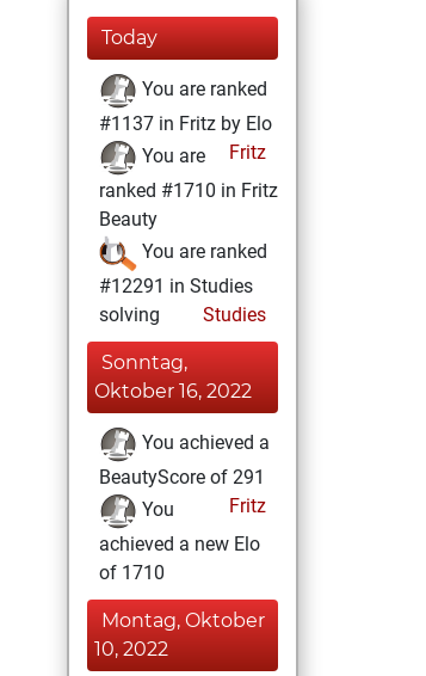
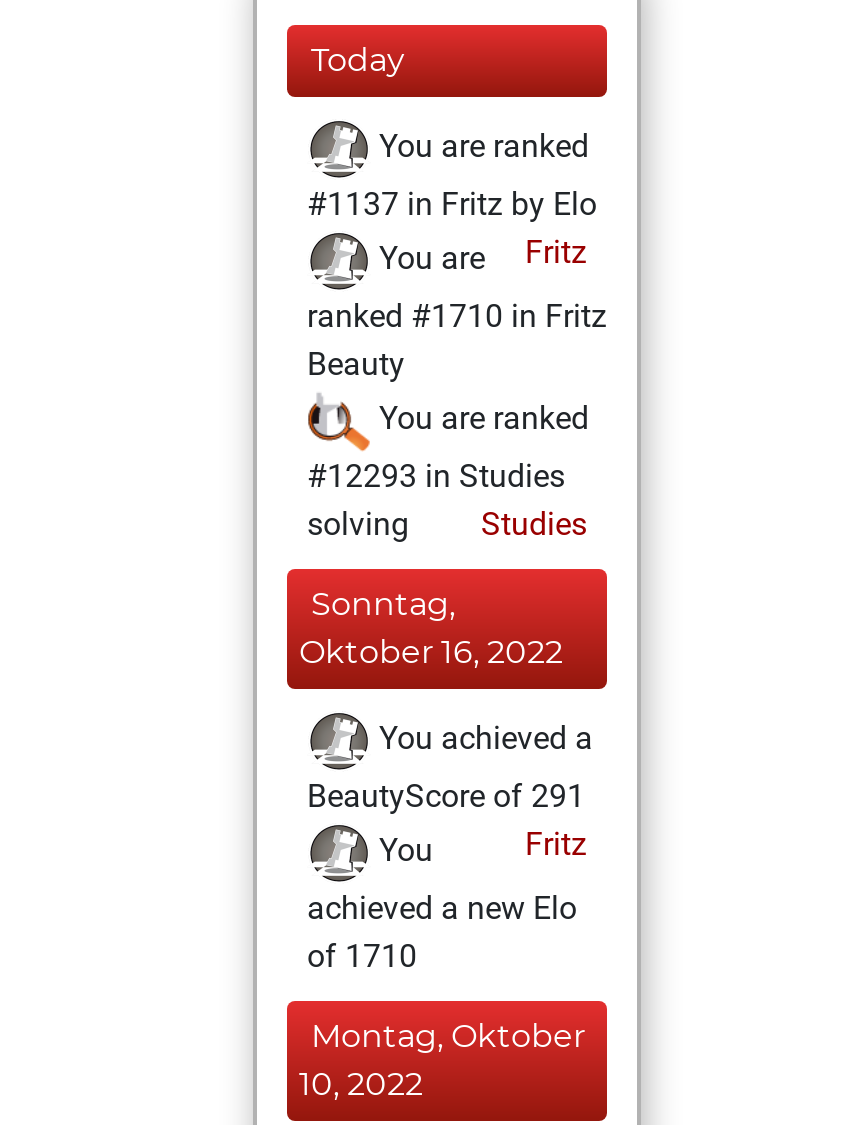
- #12291 in Studies
+ #12293 in Studies
